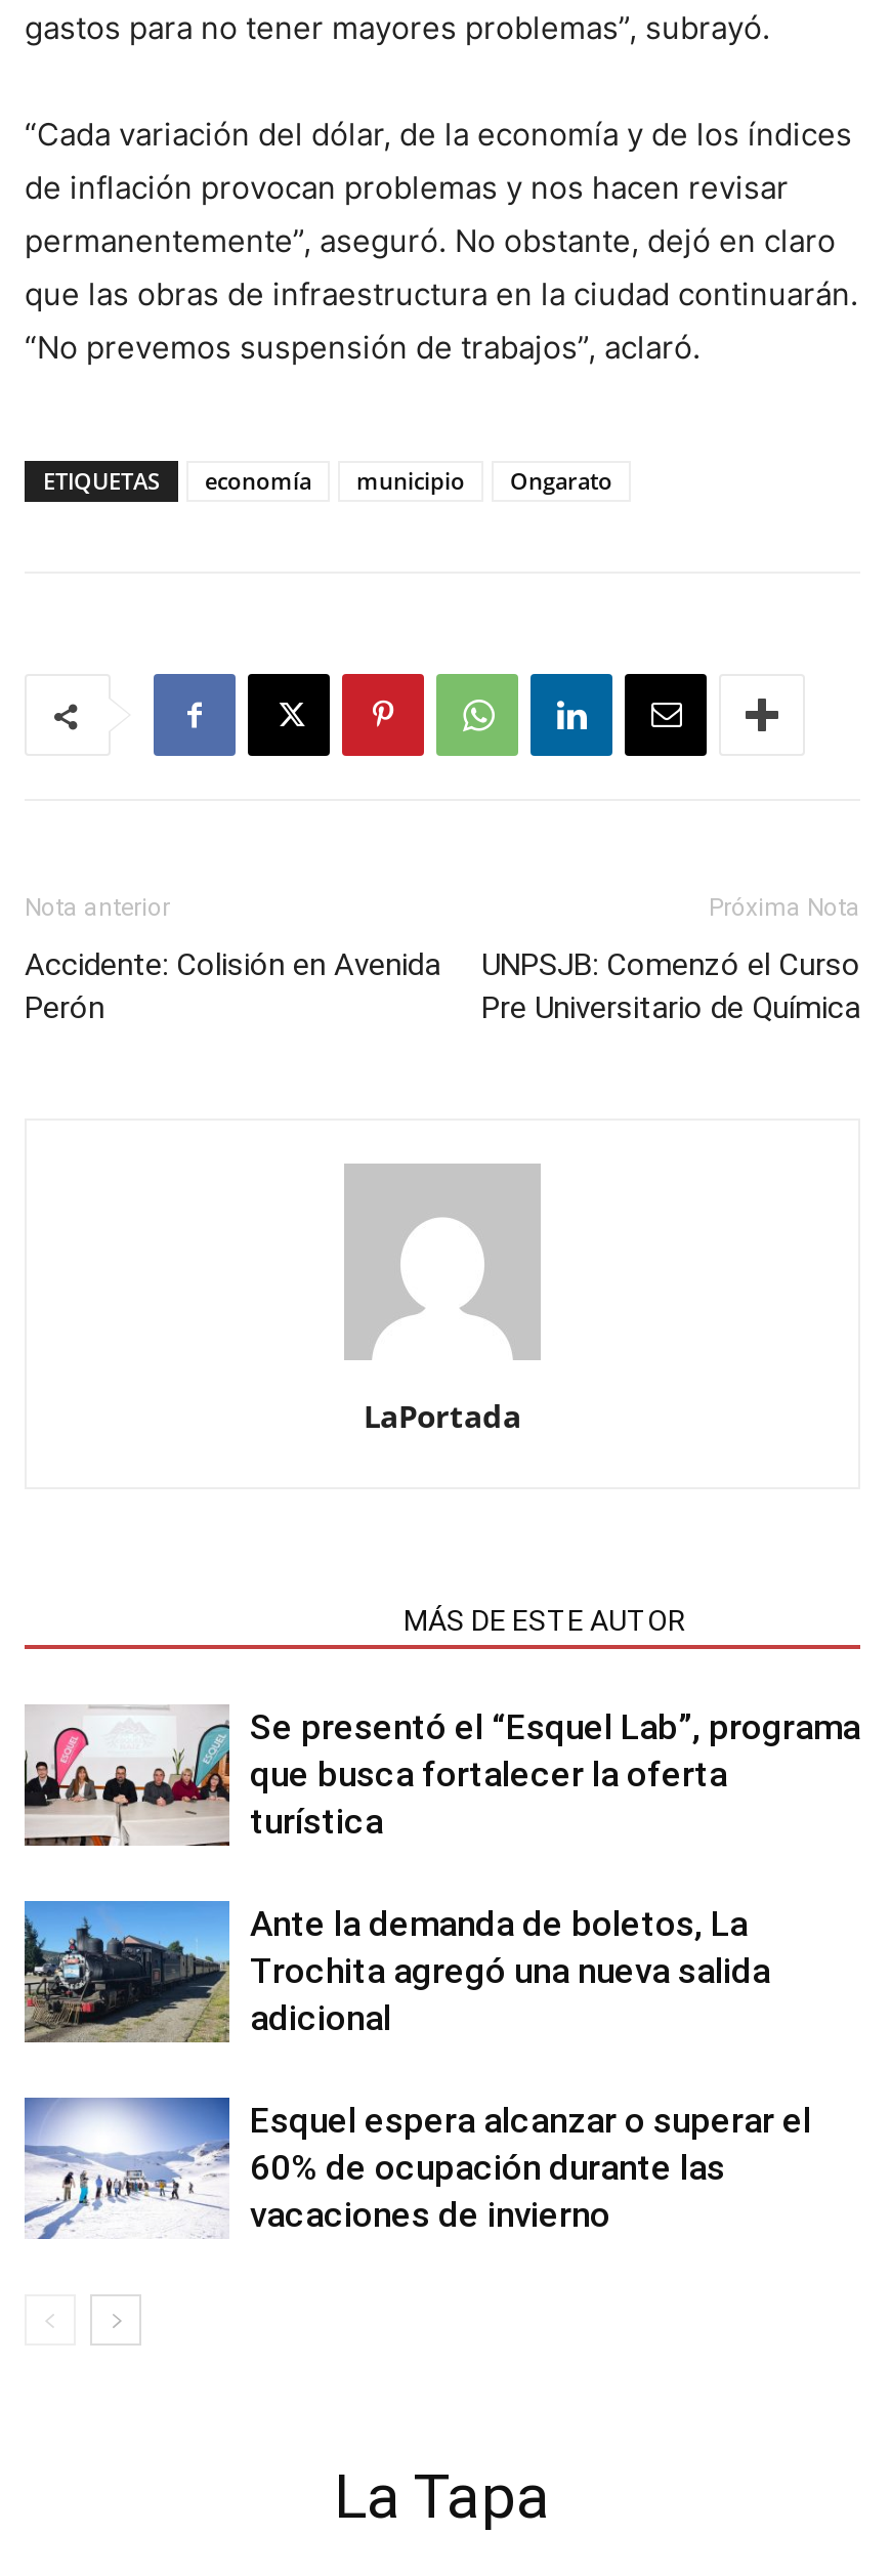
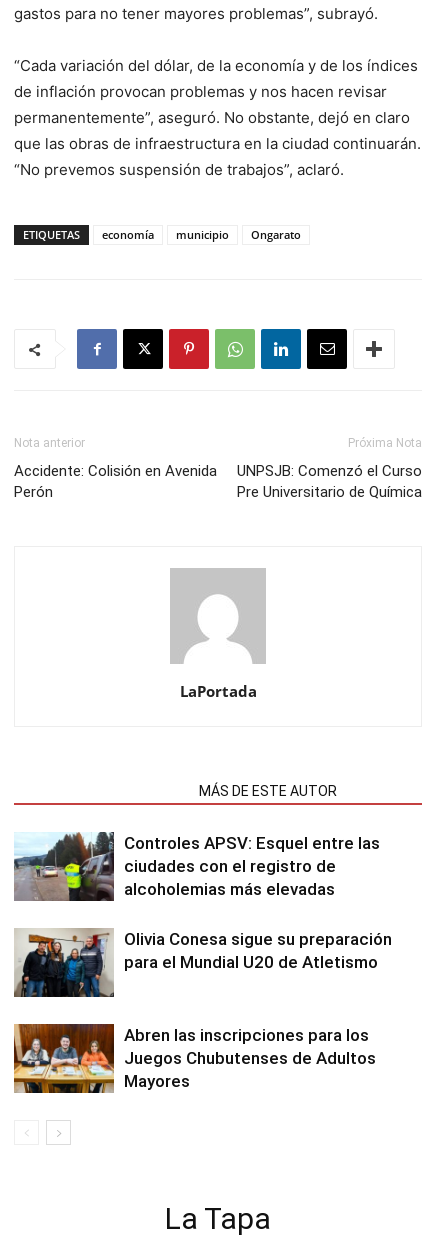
- [image]
- Se presentó el “Esquel Lab”, programa
- que busca fortalecer la oferta
- turística
+ [image]
+ Controles APSV: Esquel entre las
+ ciudades con el registro de
+ alcoholemias más elevadas

- [image]
- Ante la demanda de boletos, La
- Trochita agregó una nueva salida
- adicional
+ [image]
+ Olivia Conesa sigue su preparación
+ para el Mundial U20 de Atletismo

- [image]
- Esquel espera alcanzar o superar el
- 60% de ocupación durante las
- vacaciones de invierno
+ [image]
+ Abren las inscripciones para los
+ Juegos Chubutenses de Adultos
+ Mayores
